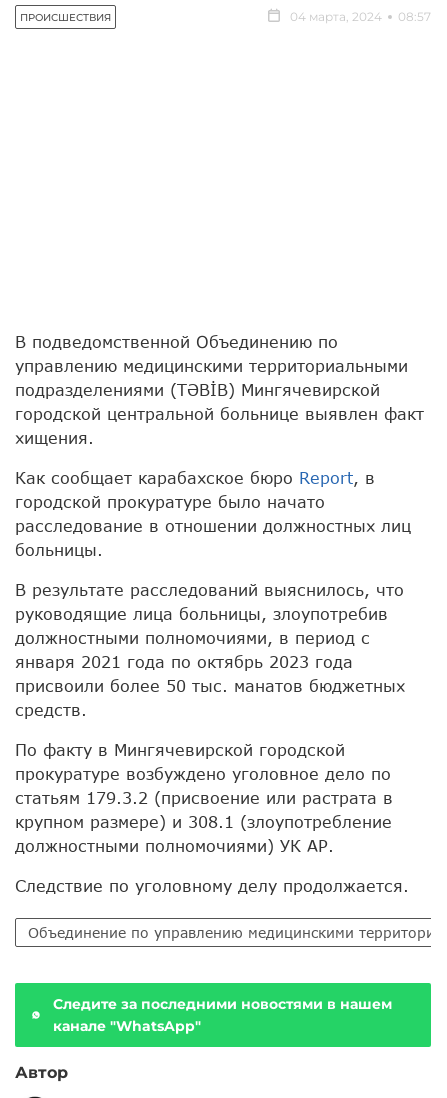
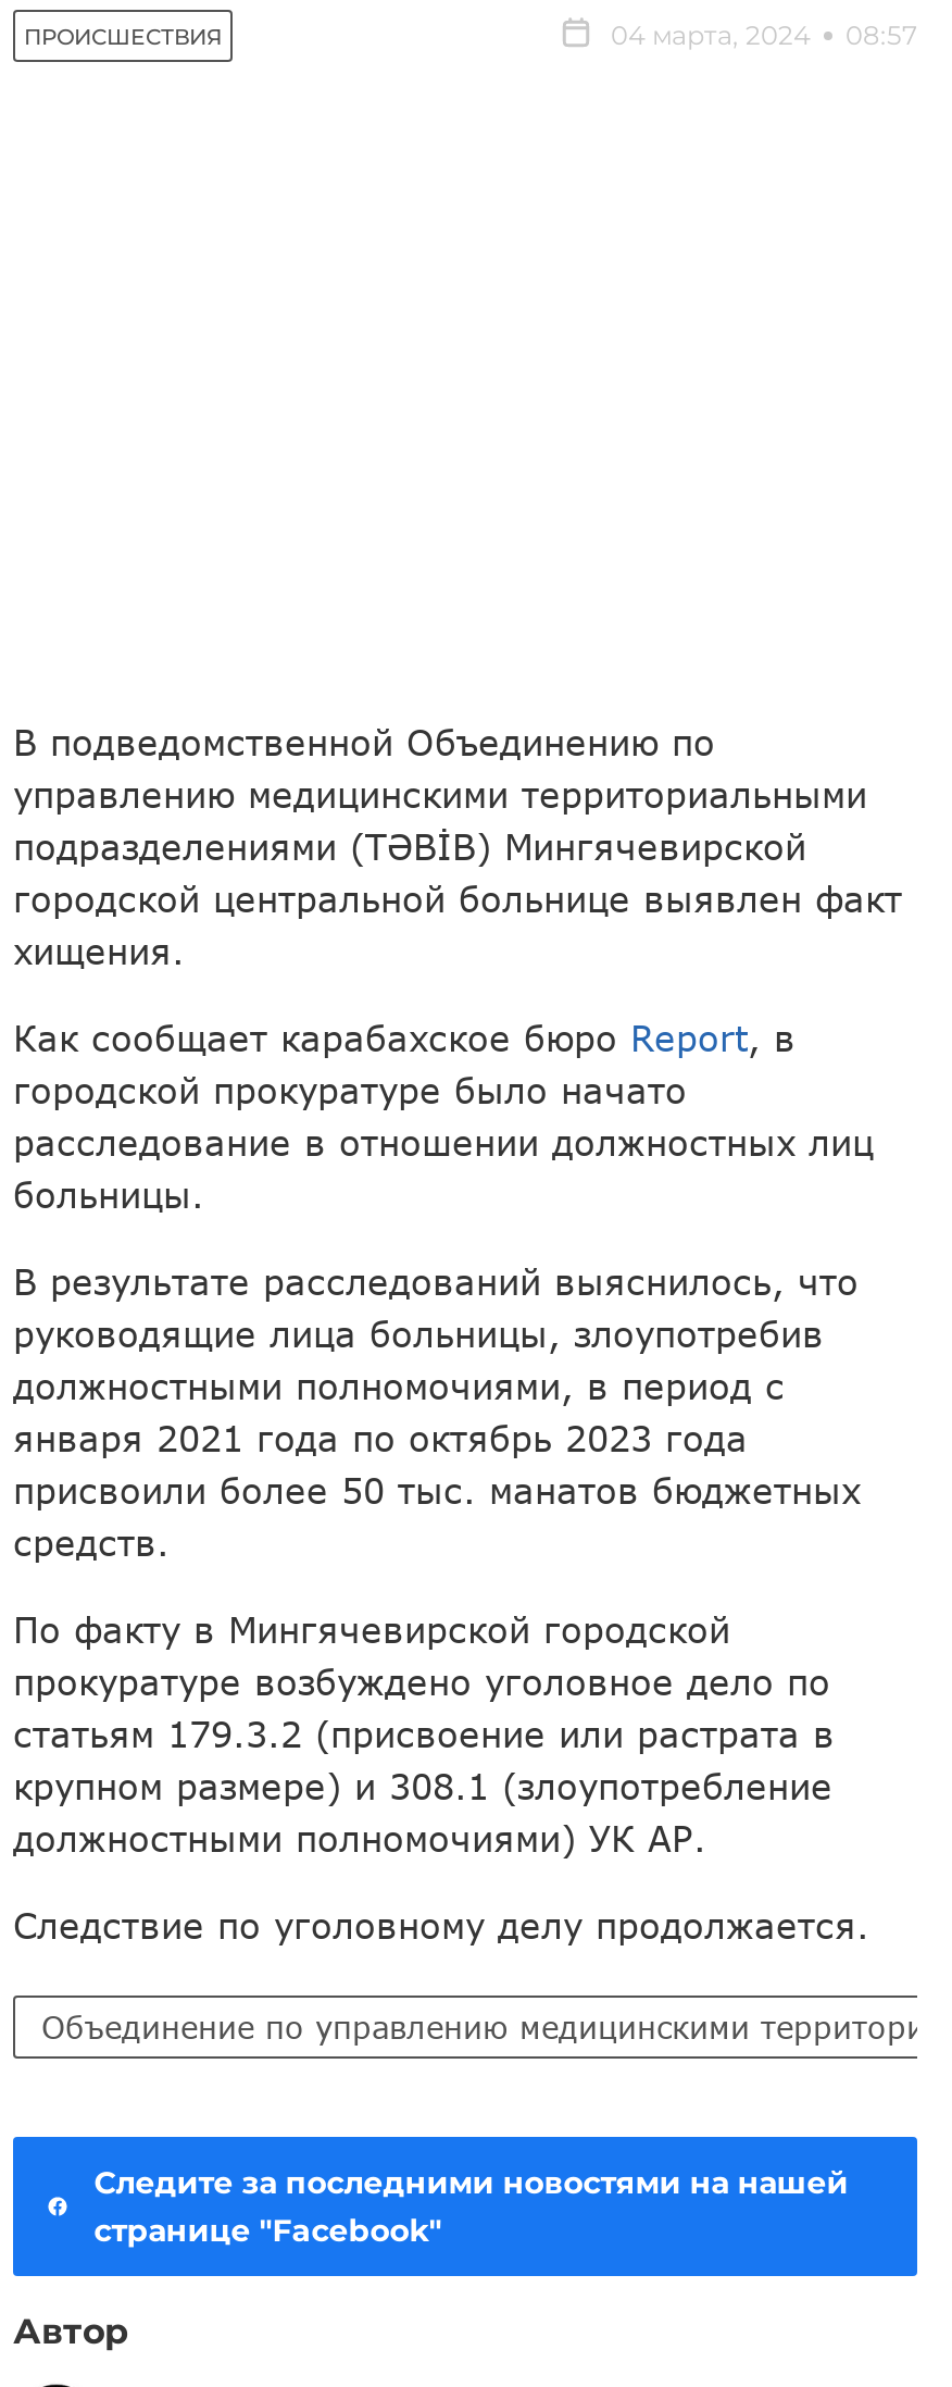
- [image]
- Следите за последними новостями в нашем
- канале "WhatsApp"
+ [image]
+ Следите за последними новостями на нашей
+ странице "Facebook"
